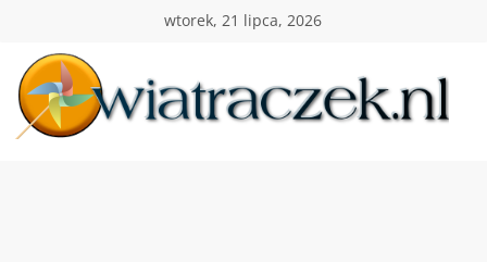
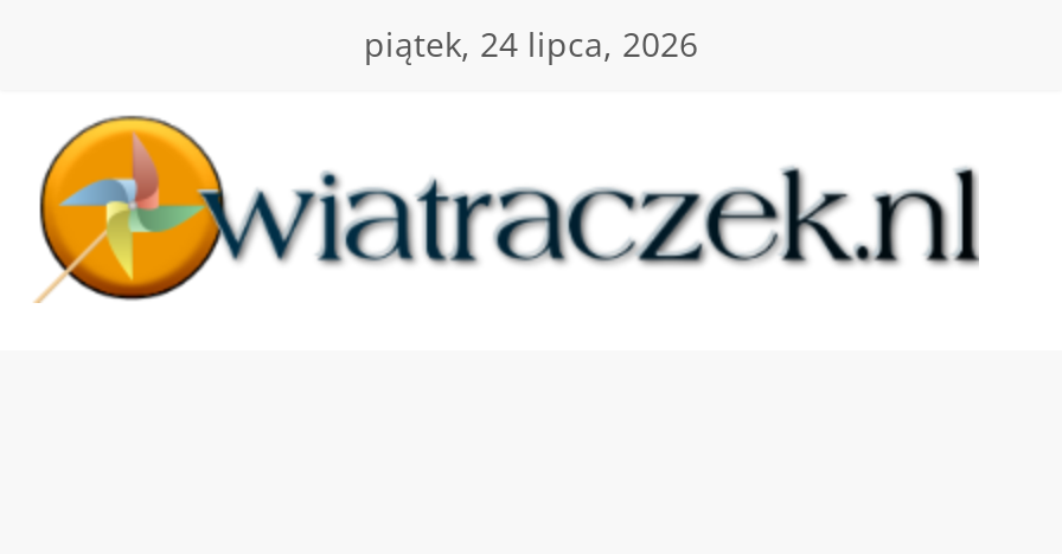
- wtorek, 21 lipca, 2026
+ piątek, 24 lipca, 2026
